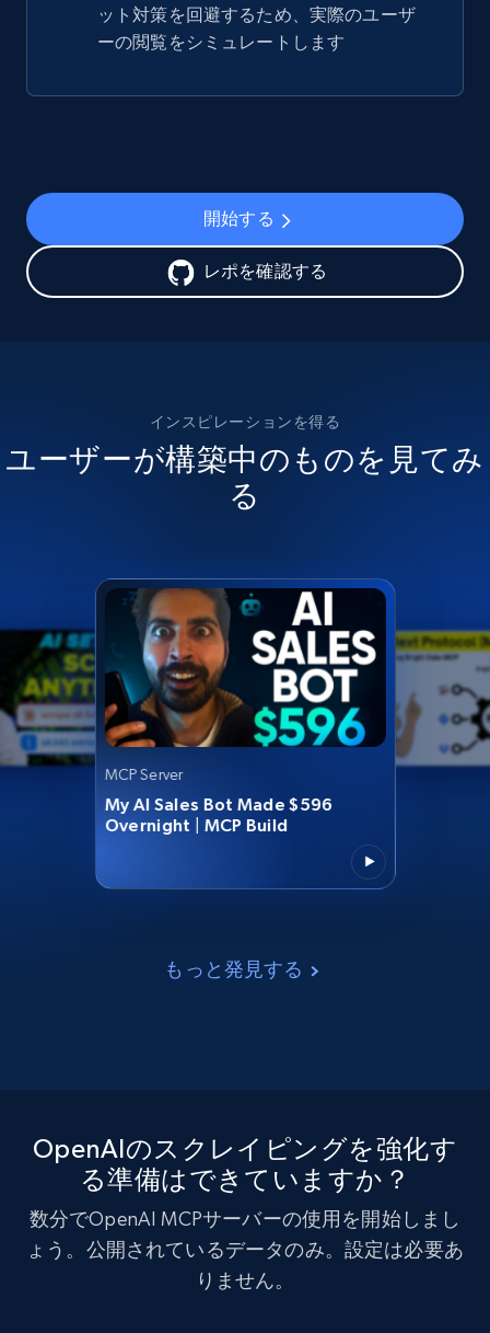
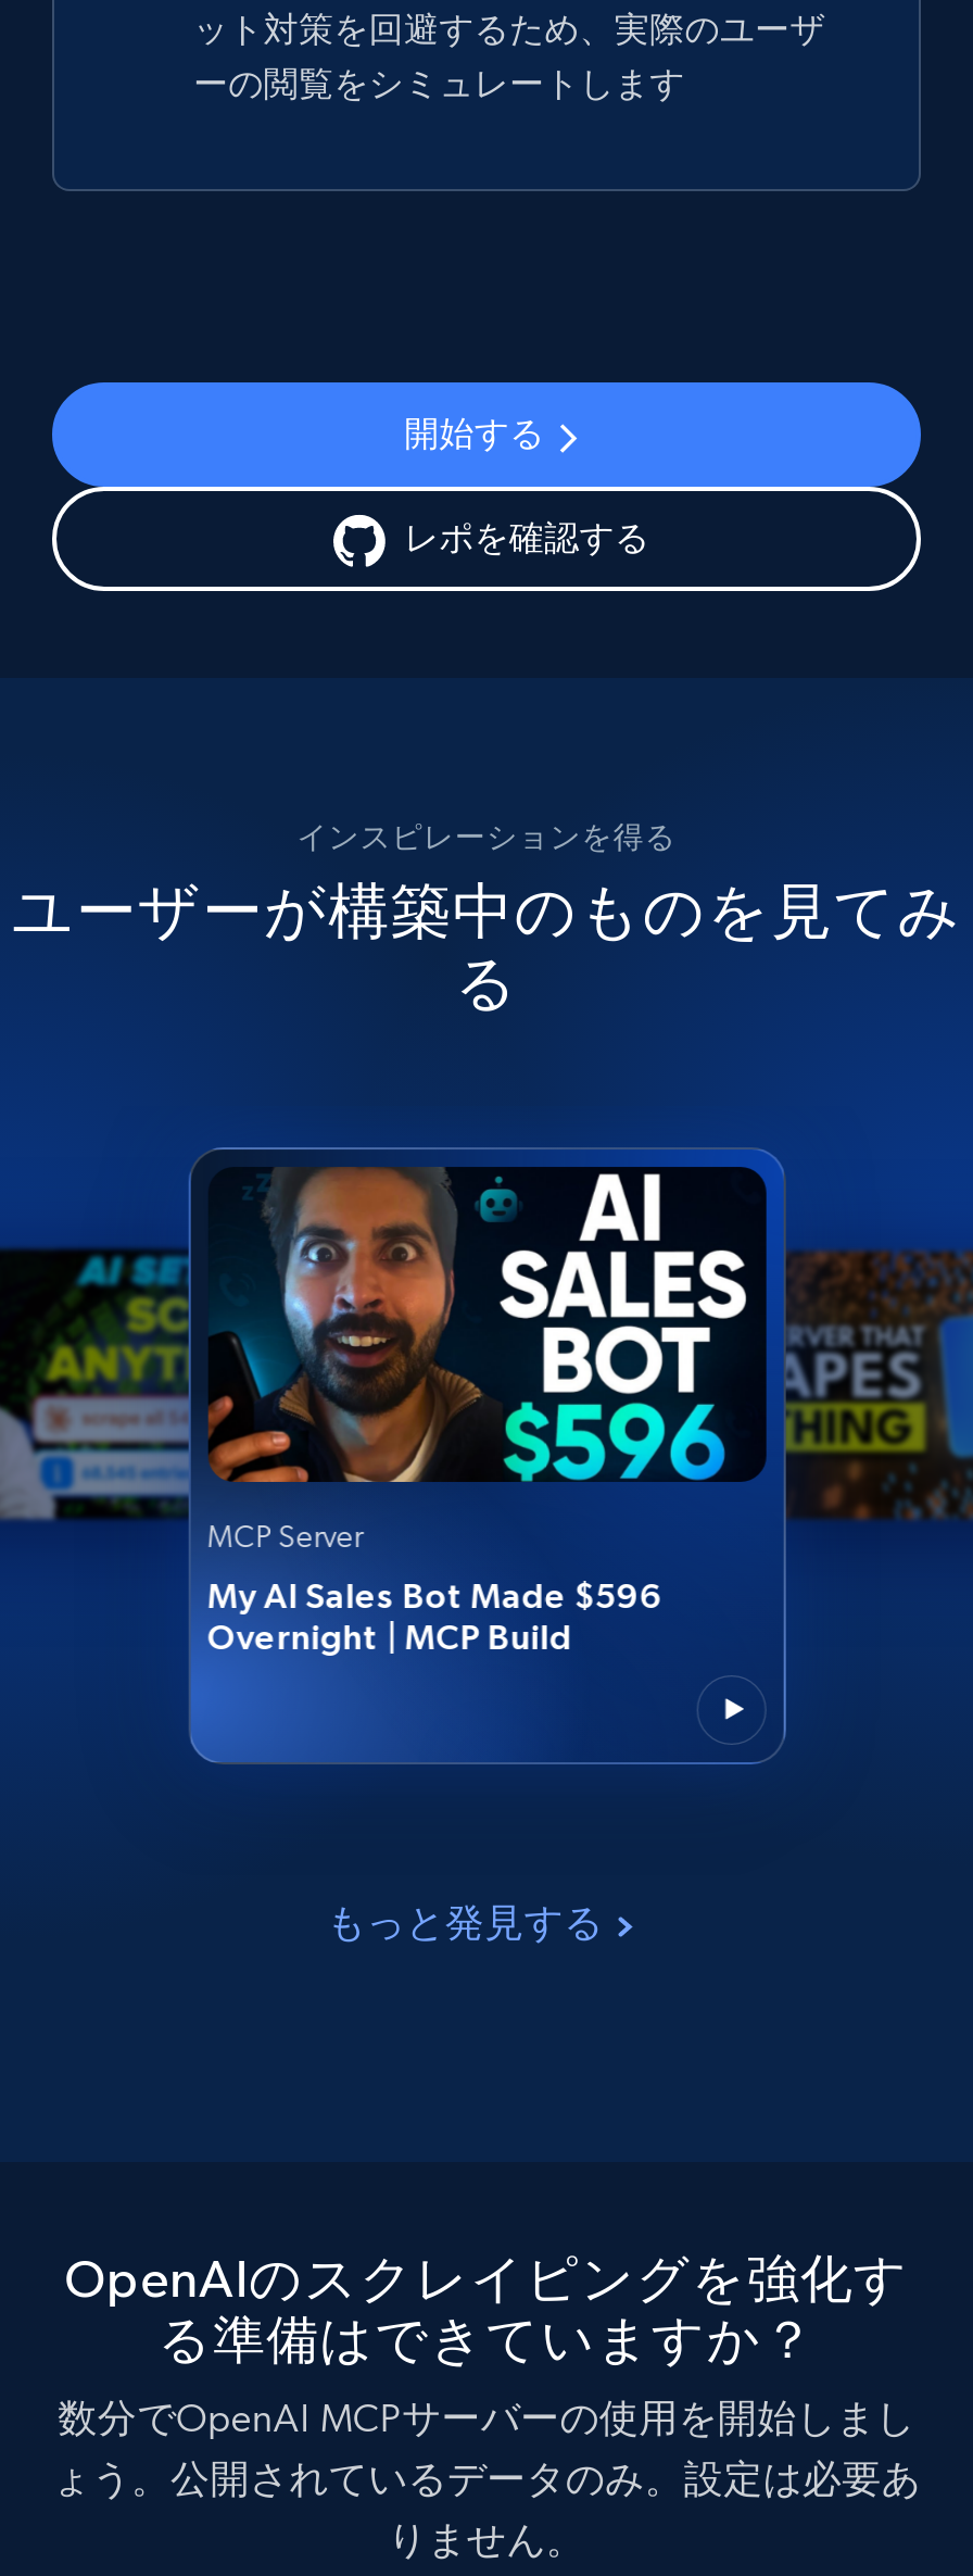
- [image]
+ [image]
